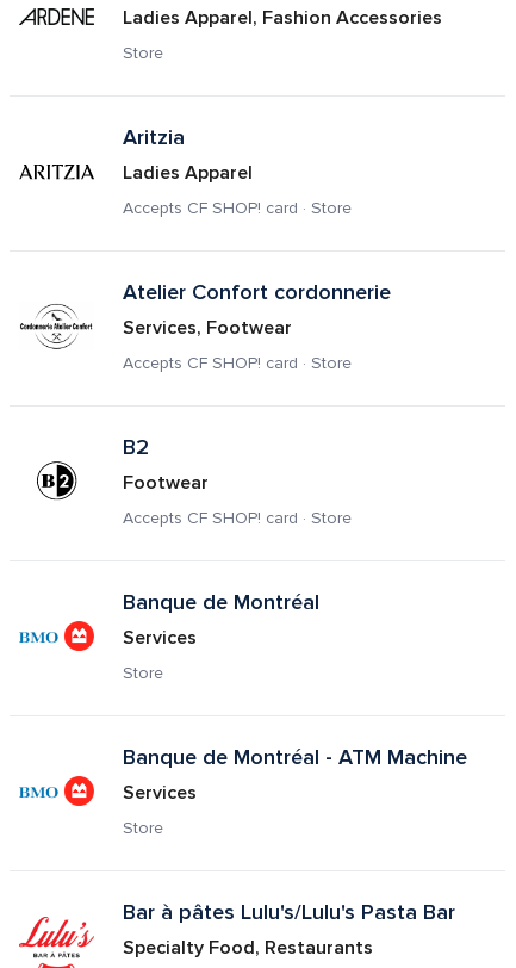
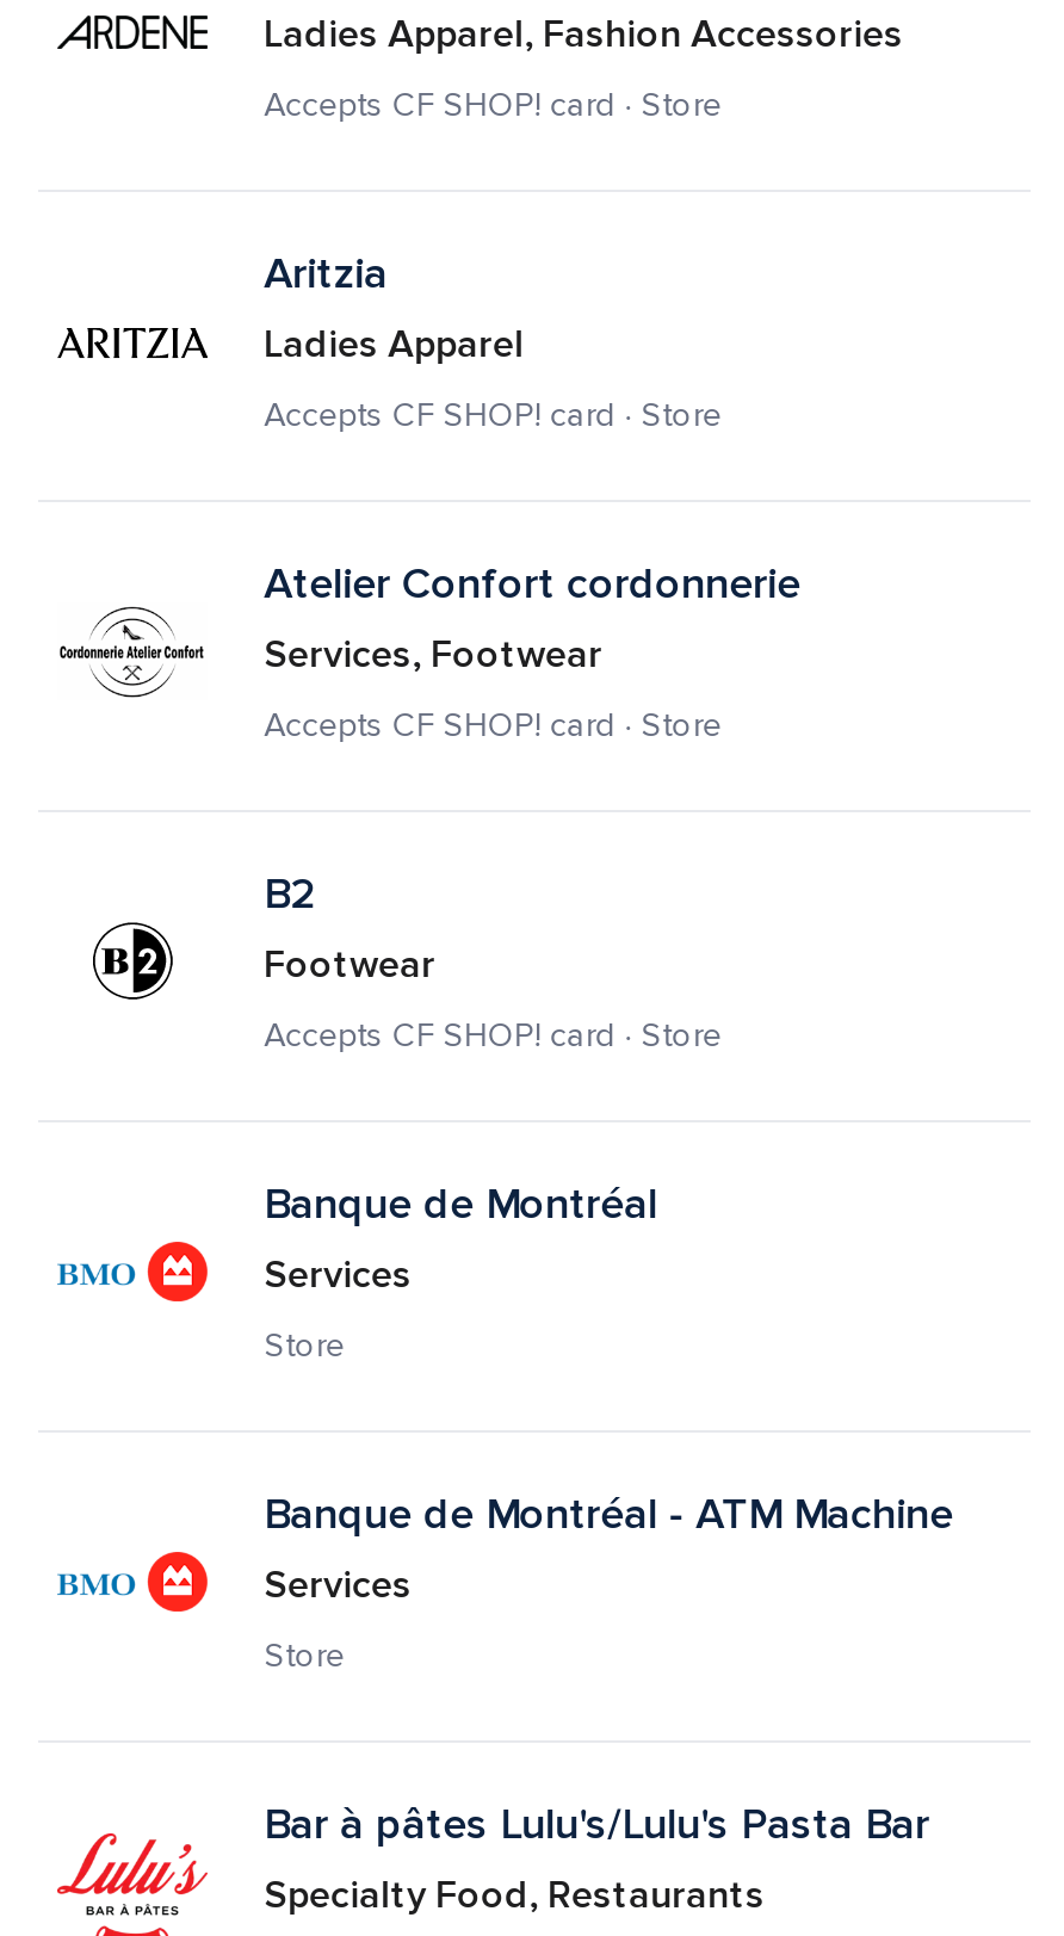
- Store
+ Accepts CF SHOP! card · Store
